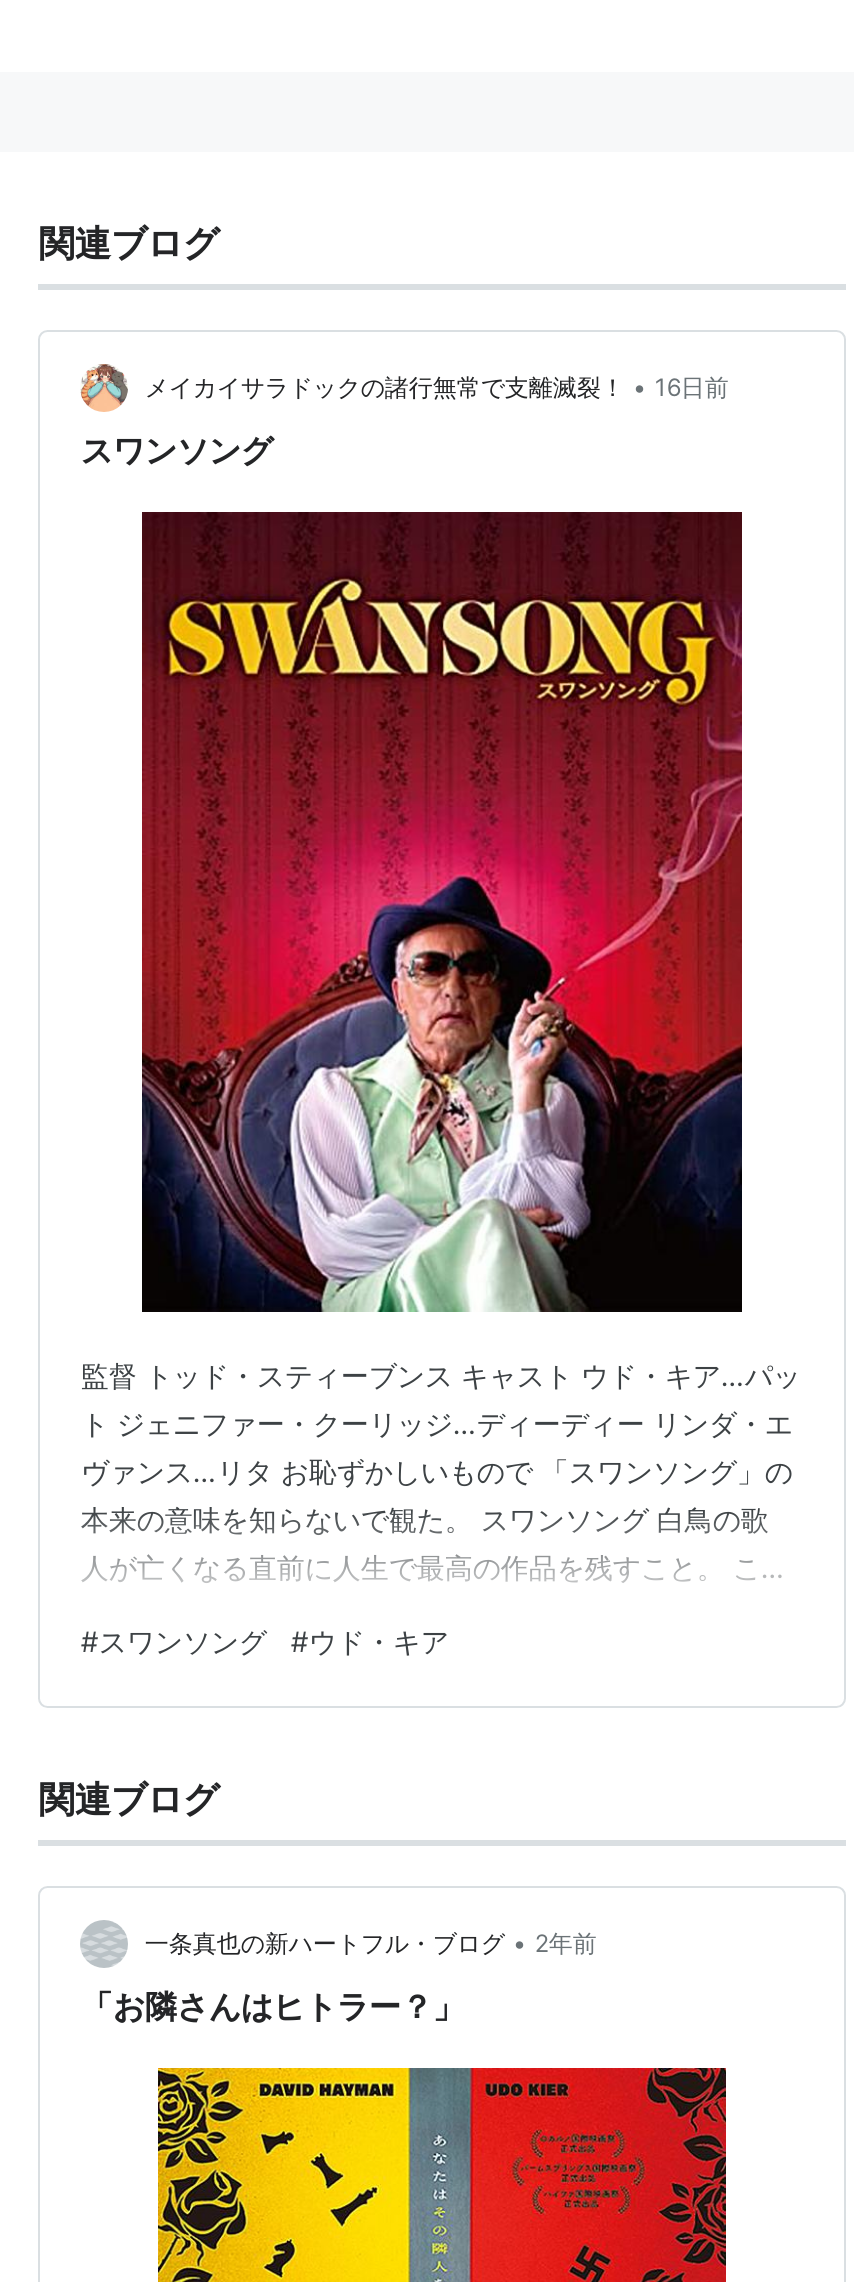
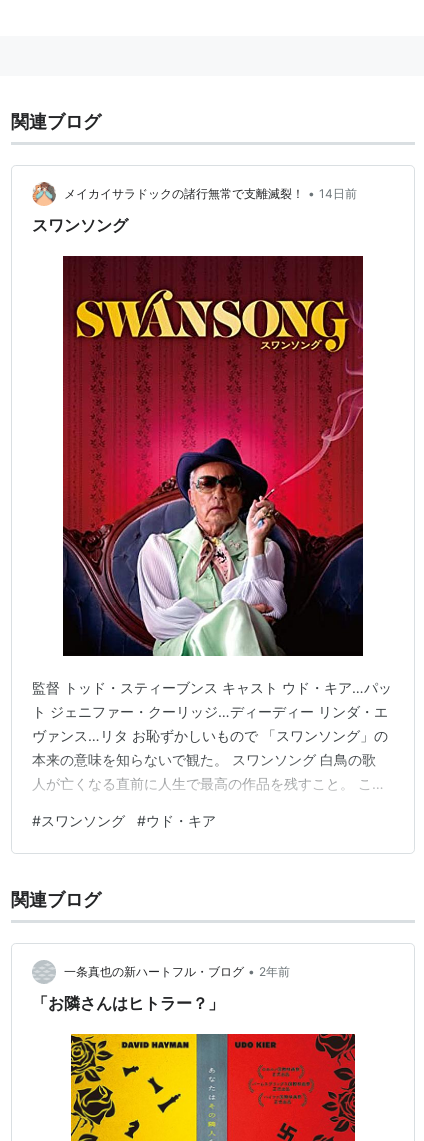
- メイカイサラドックの諸行無常で支離滅裂！ • 16日前
+ メイカイサラドックの諸行無常で支離滅裂！ • 14日前
